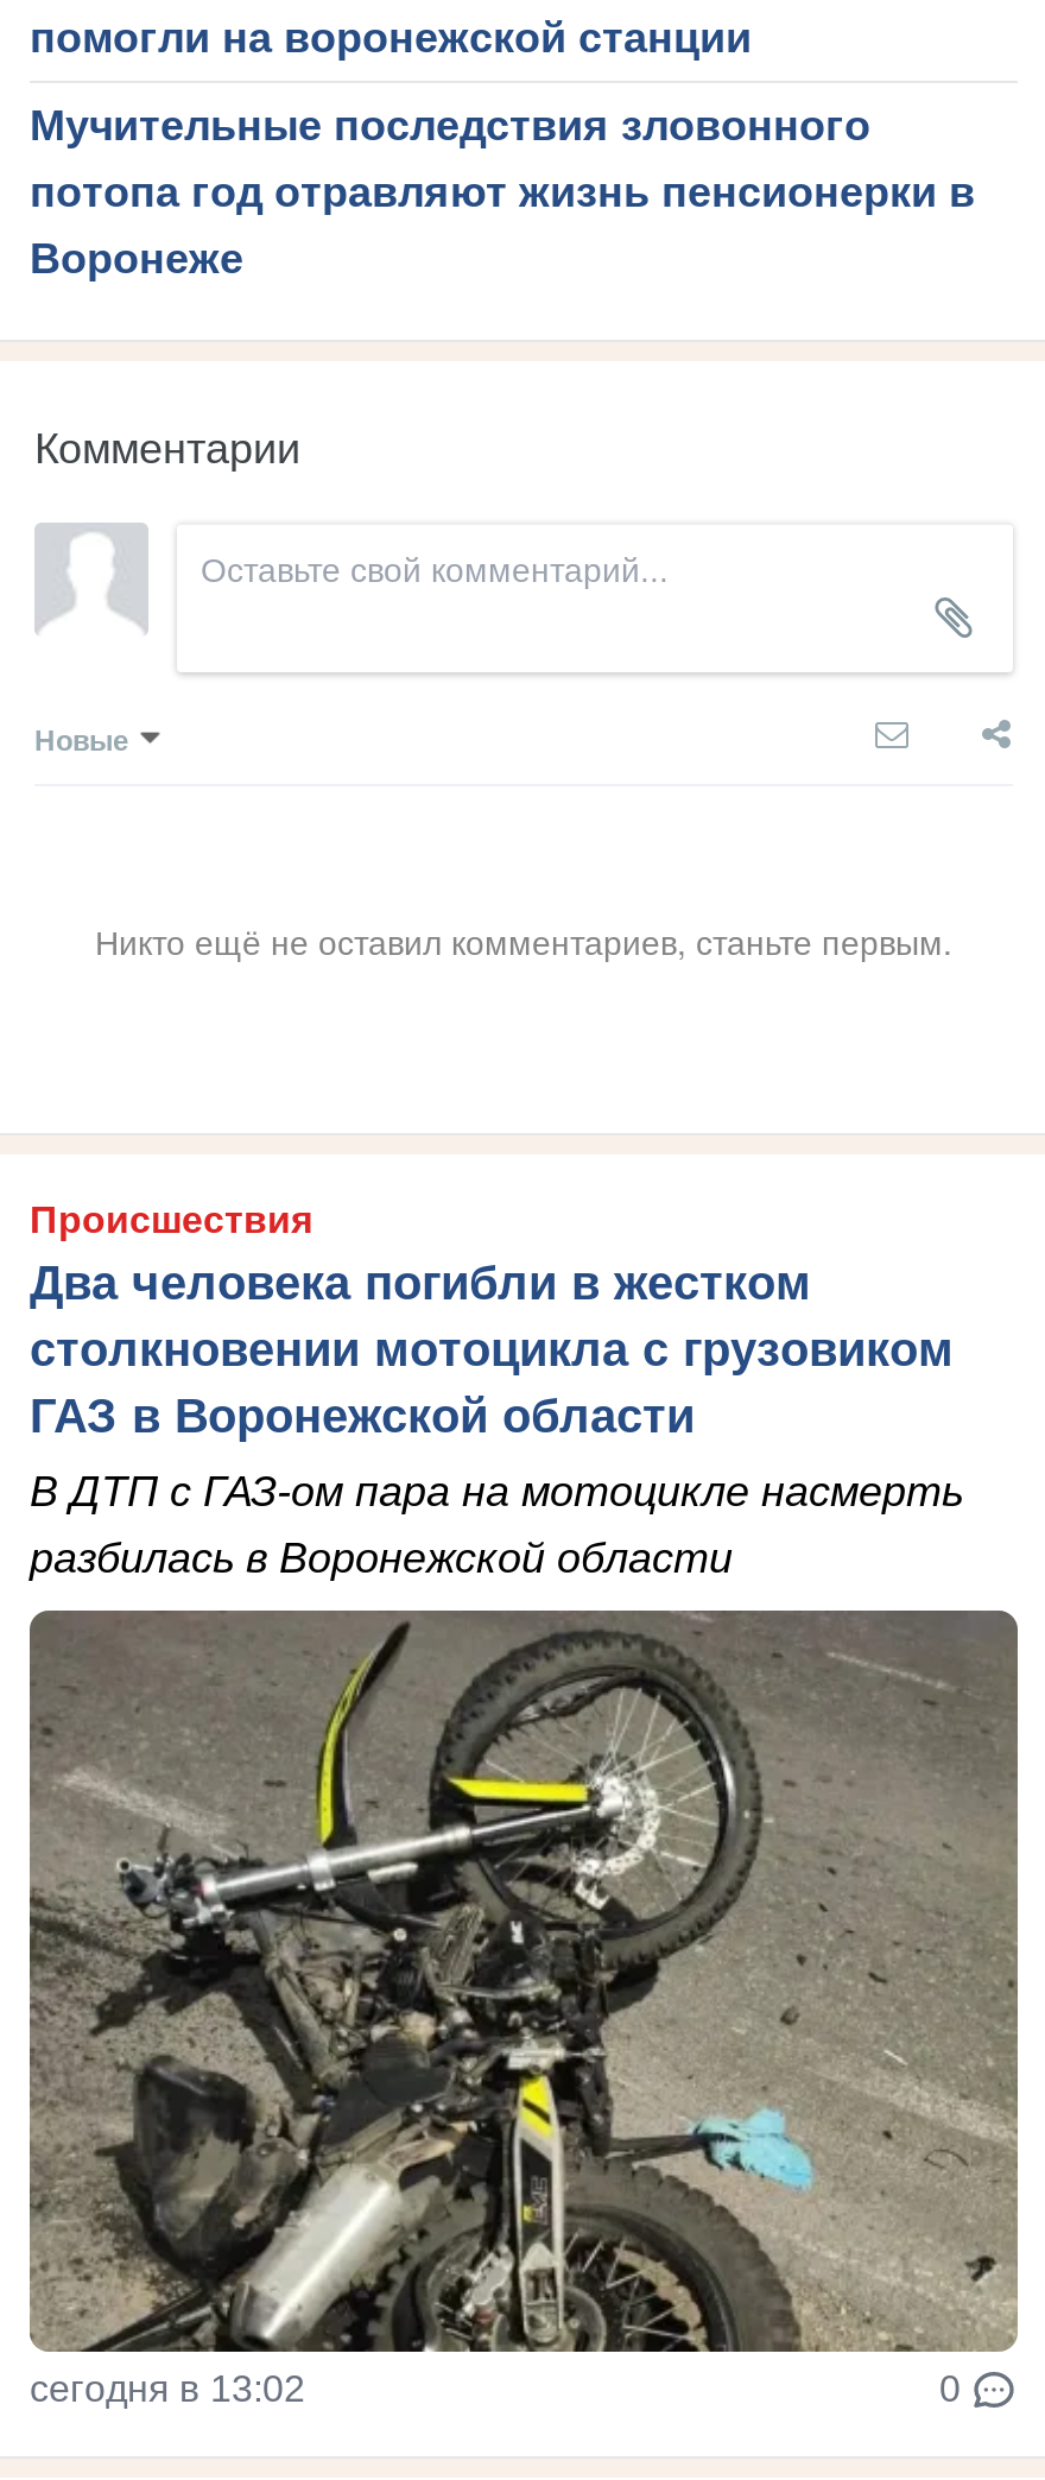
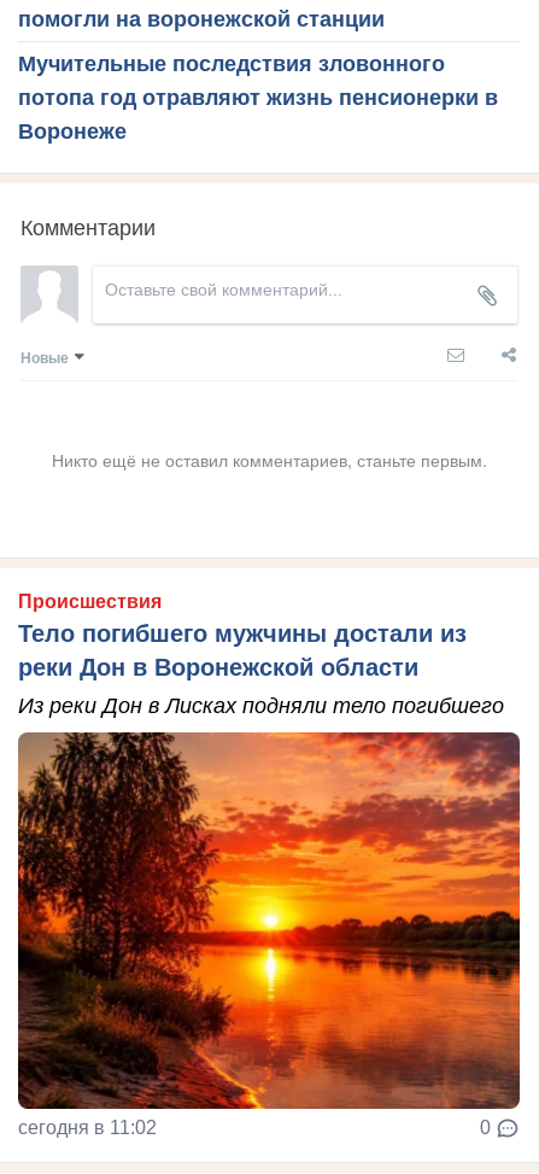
- Два человека погибли в жестком
- столкновении мотоцикла с грузовиком
- ГАЗ в Воронежской области
+ Тело погибшего мужчины достали из
+ реки Дон в Воронежской области

- В ДТП с ГАЗ-ом пара на мотоцикле насмерть
- разбилась в Воронежской области
+ Из реки Дон в Лисках подняли тело погибшего

- [image]
- сегодня в 13:02
+ [image]
+ сегодня в 11:02
